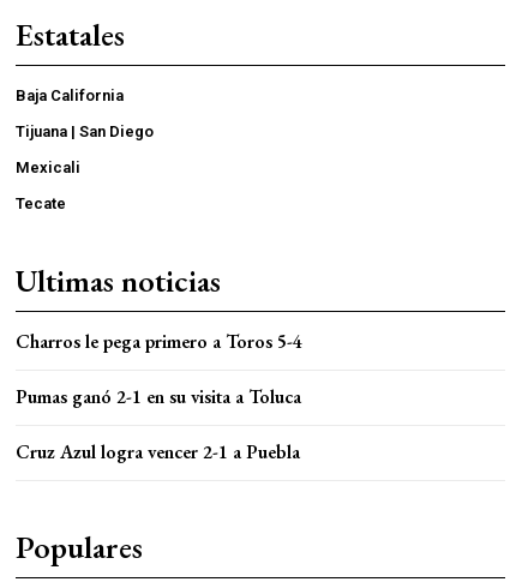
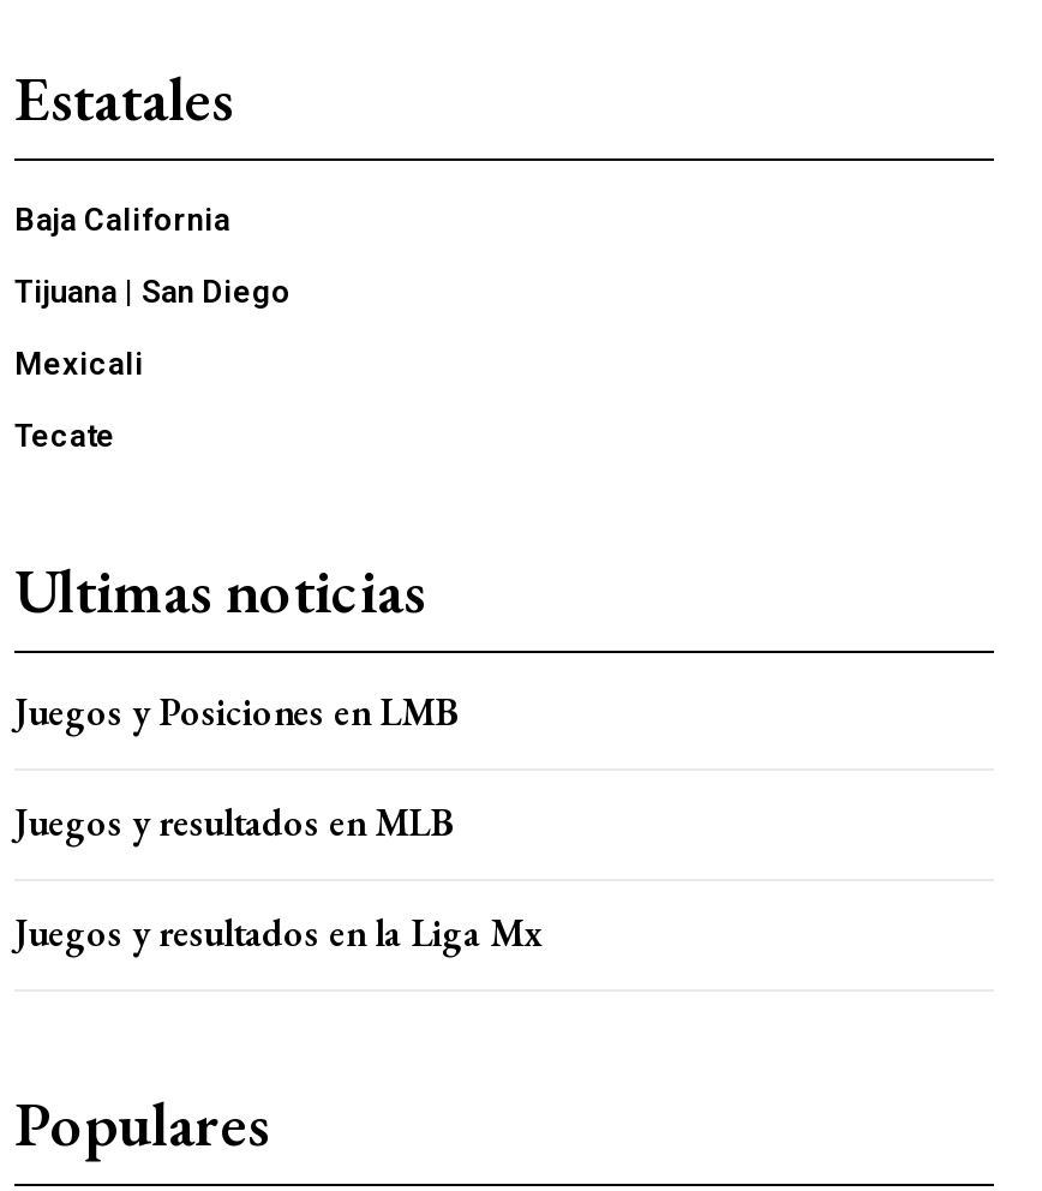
- Charros le pega primero a Toros 5-4
+ Juegos y Posiciones en LMB

- Pumas ganó 2-1 en su visita a Toluca
+ Juegos y resultados en MLB

- Cruz Azul logra vencer 2-1 a Puebla
+ Juegos y resultados en la Liga Mx
